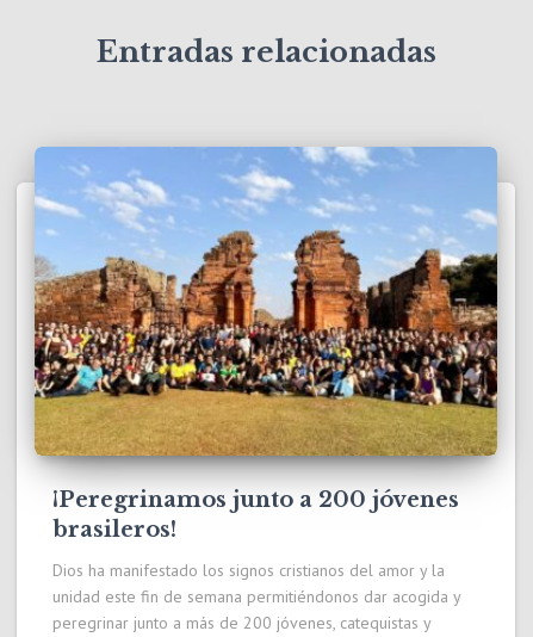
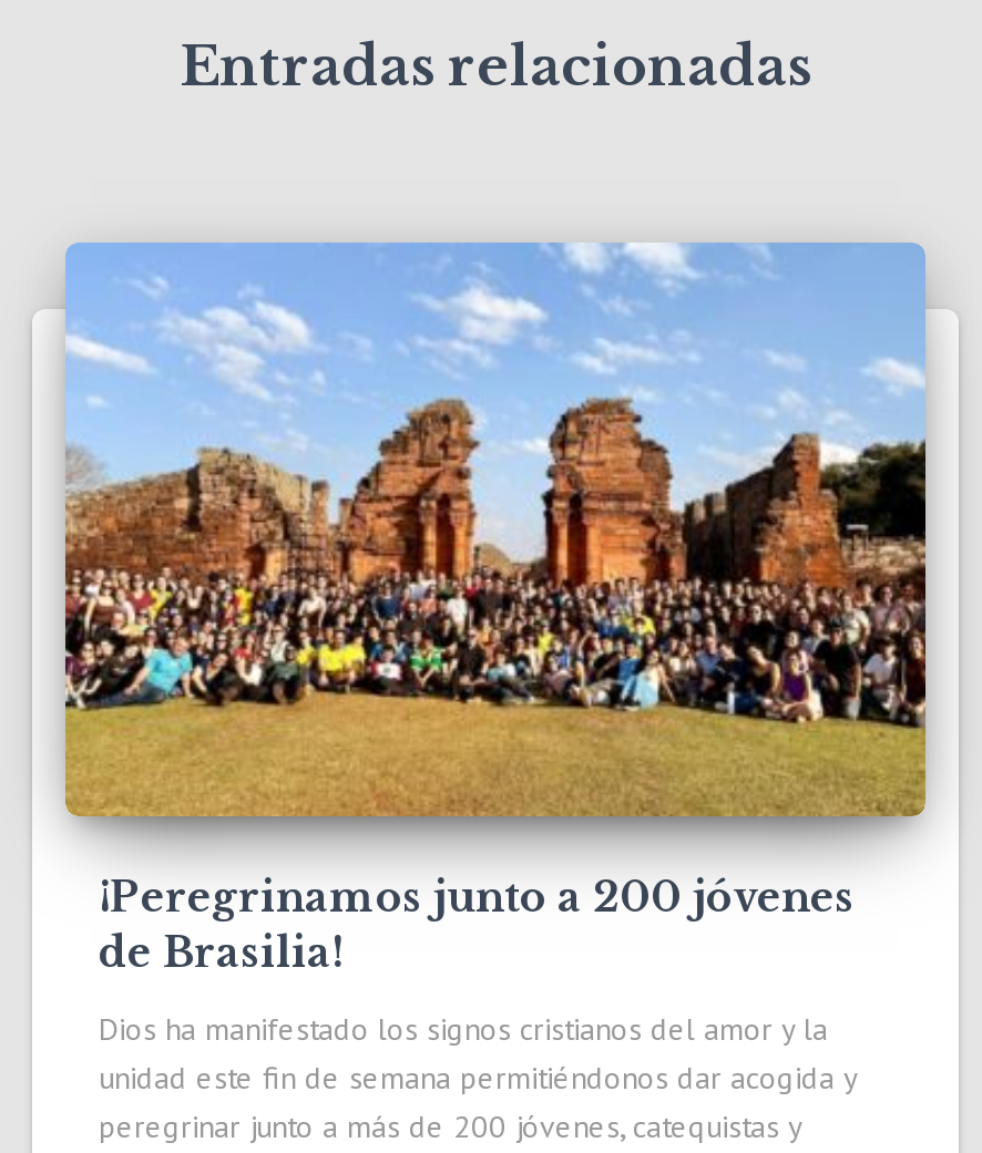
- brasileros!
+ de Brasilia!
